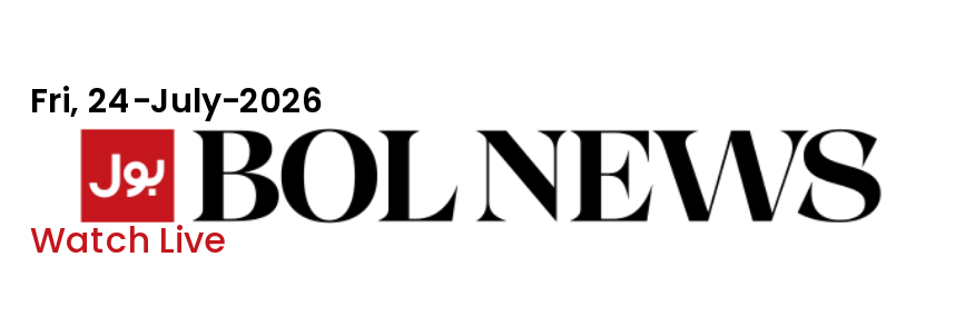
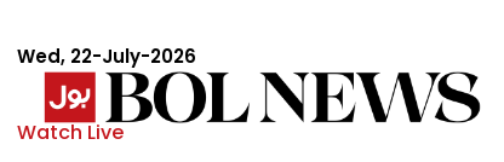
- Fri, 24-July-2026
+ Wed, 22-July-2026
